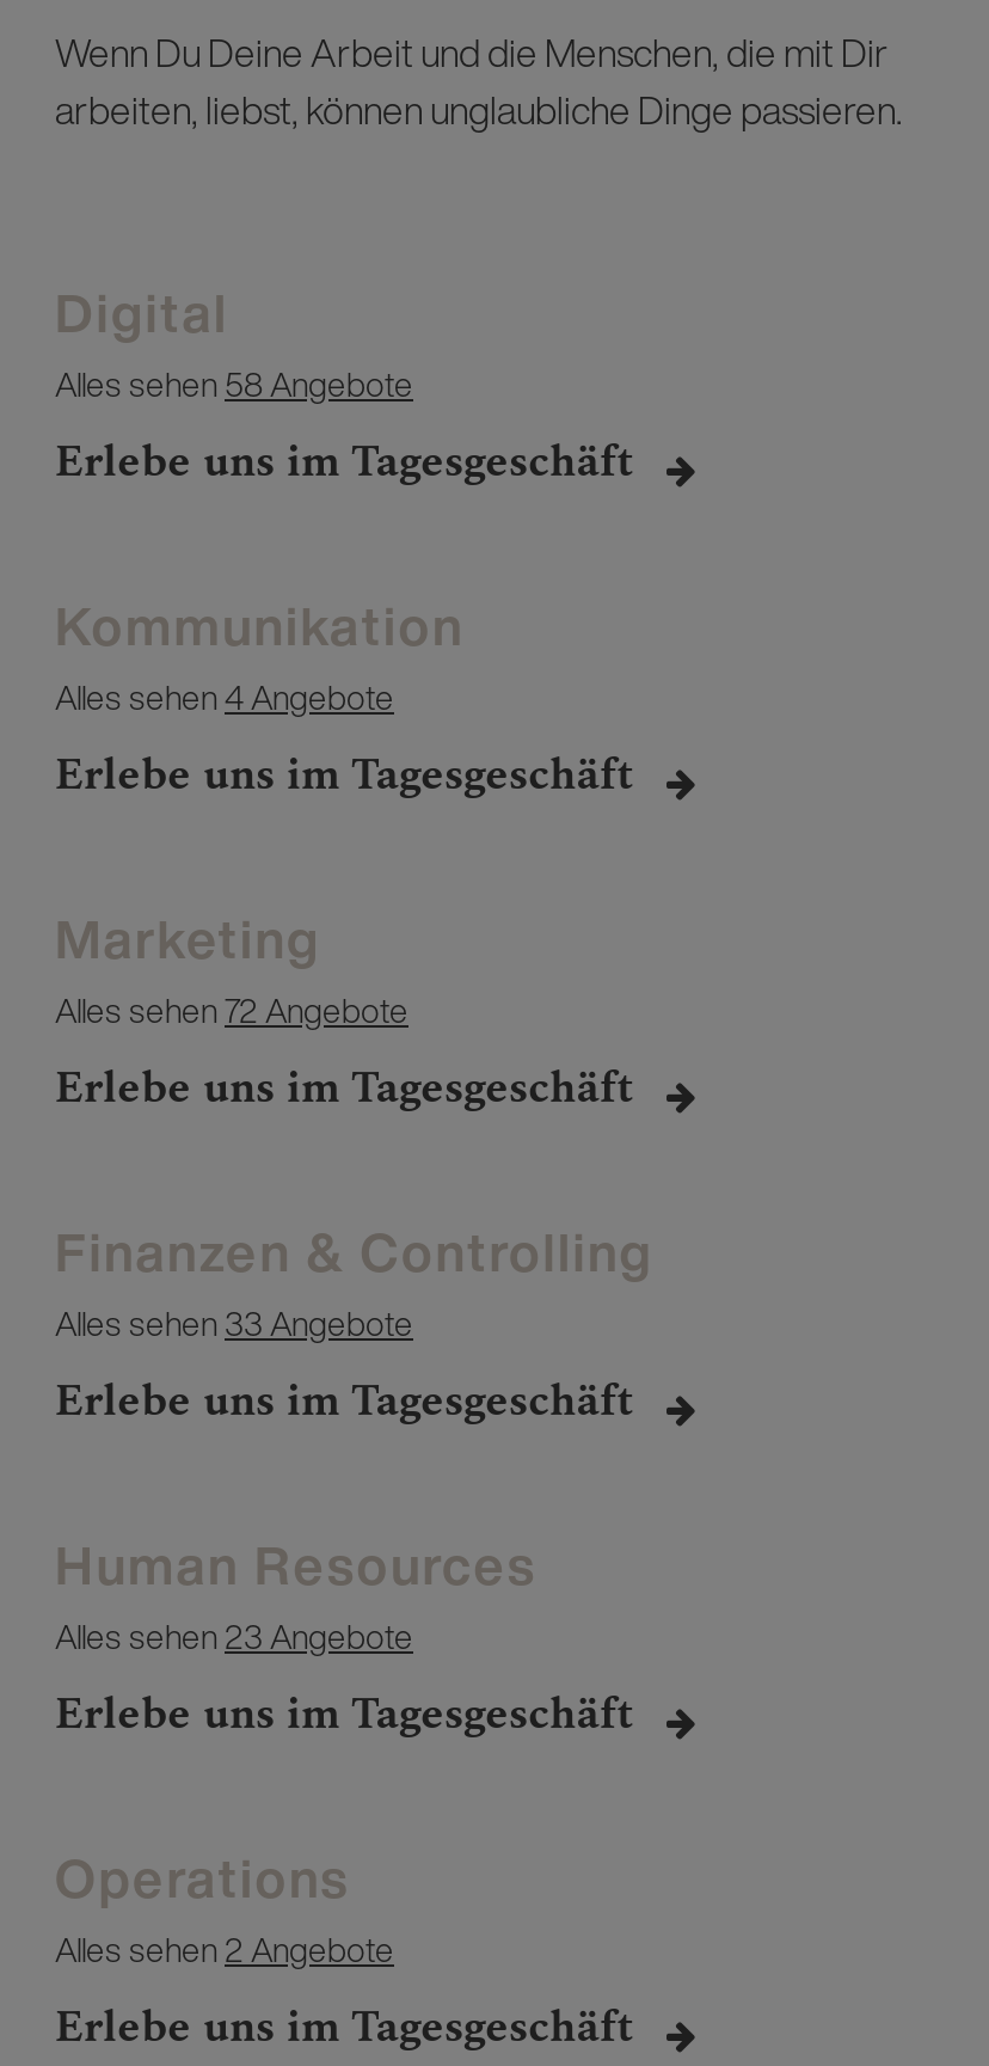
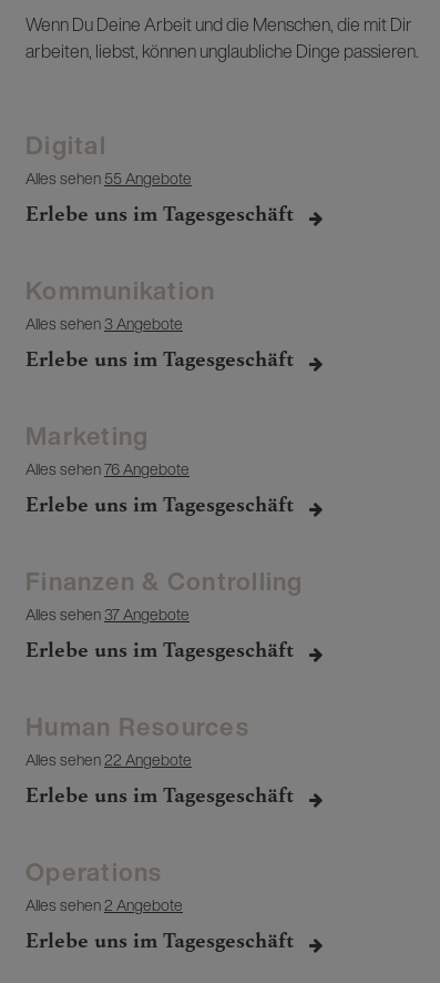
- Alles sehen 58 Angebote
+ Alles sehen 55 Angebote

- Alles sehen 4 Angebote
+ Alles sehen 3 Angebote

- Alles sehen72 Angebote
+ Alles sehen76 Angebote

- Alles sehen 33 Angebote
+ Alles sehen 37 Angebote

- Alles sehen 23 Angebote
+ Alles sehen 22 Angebote
